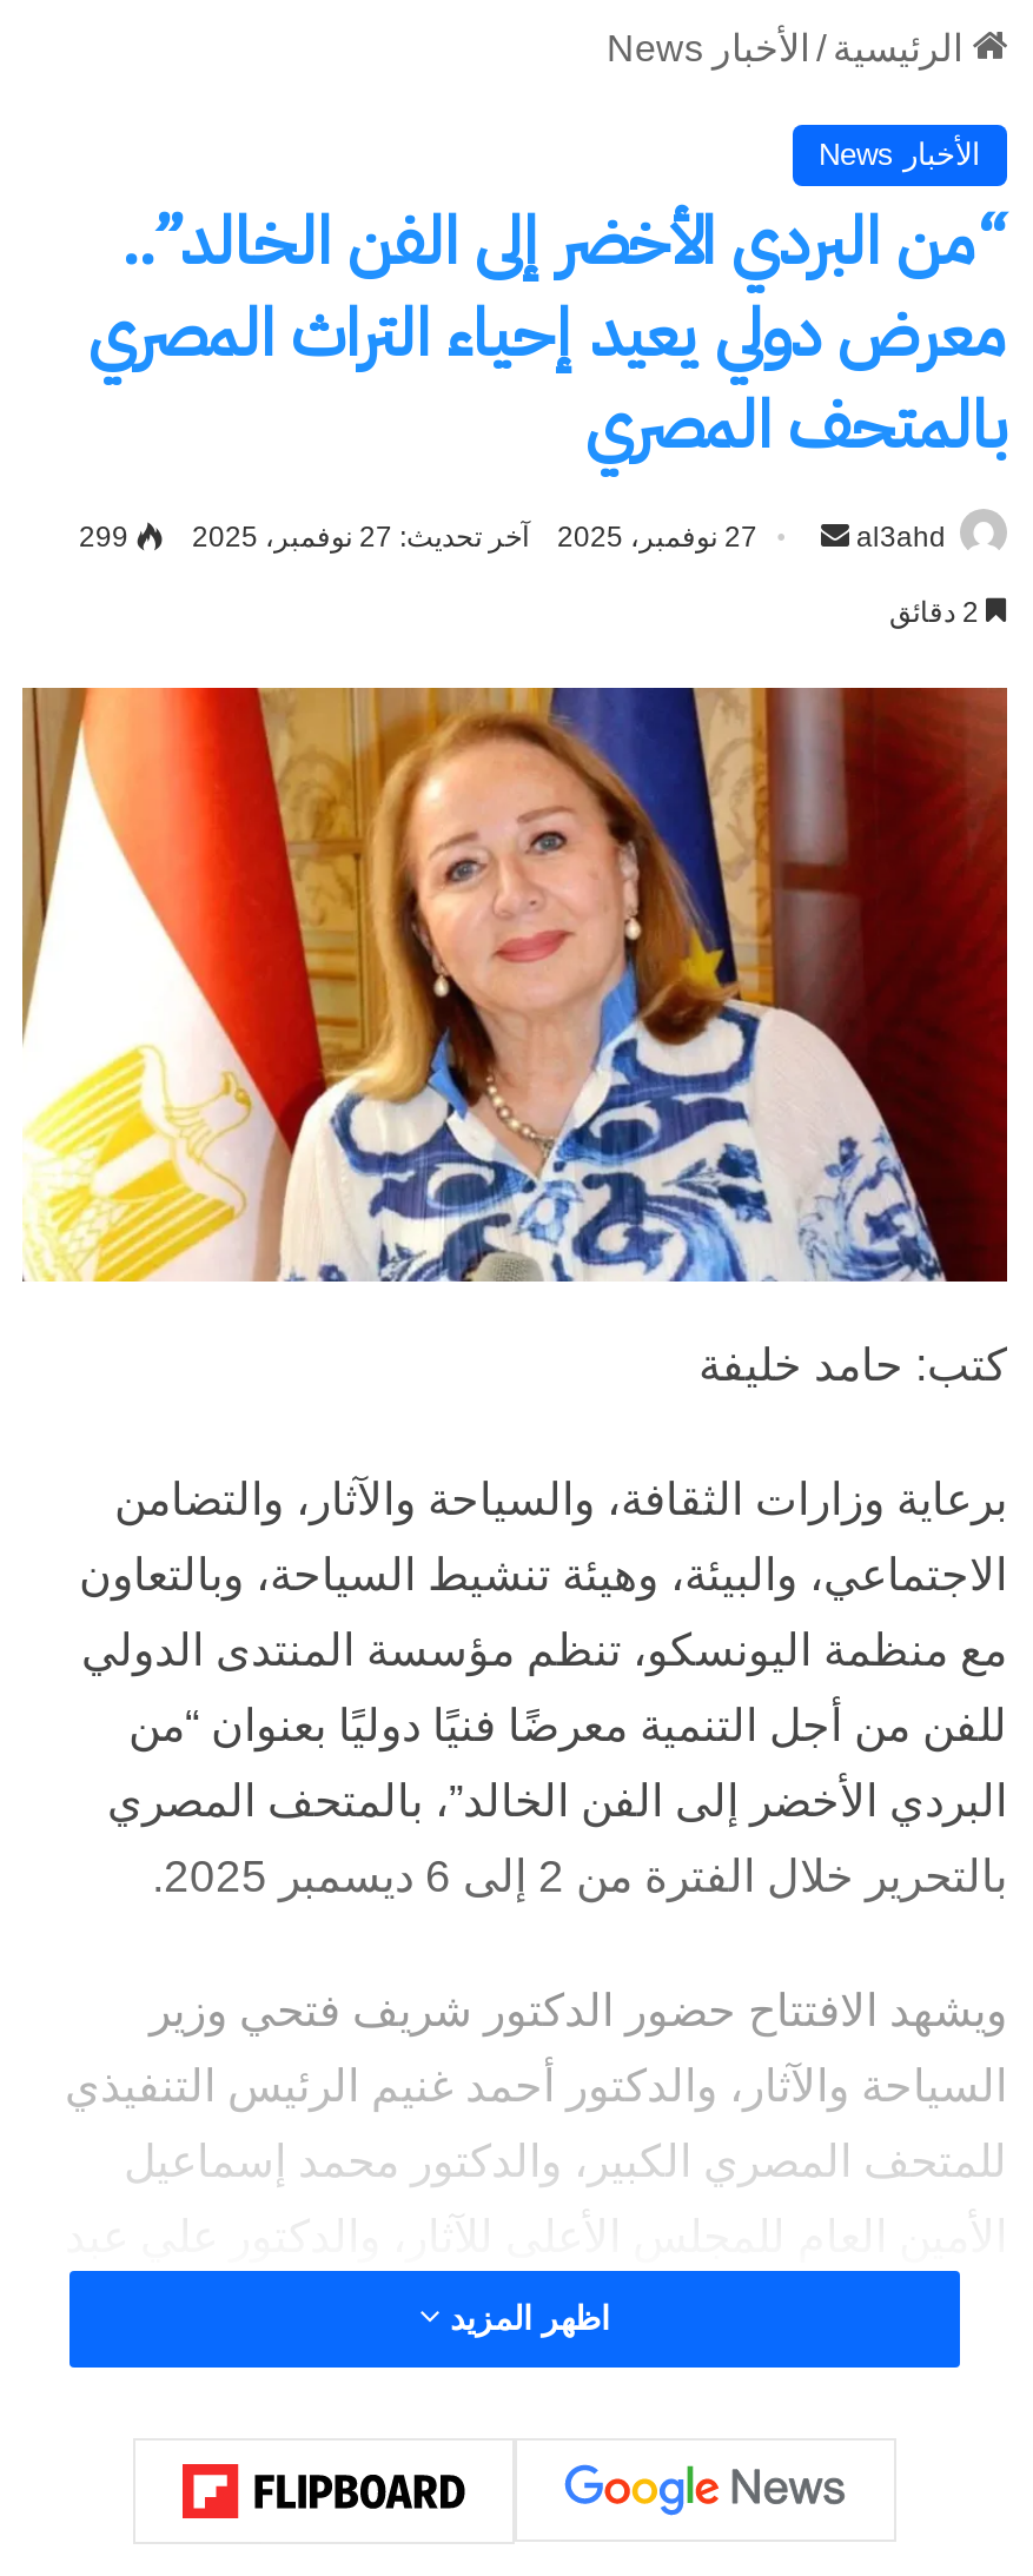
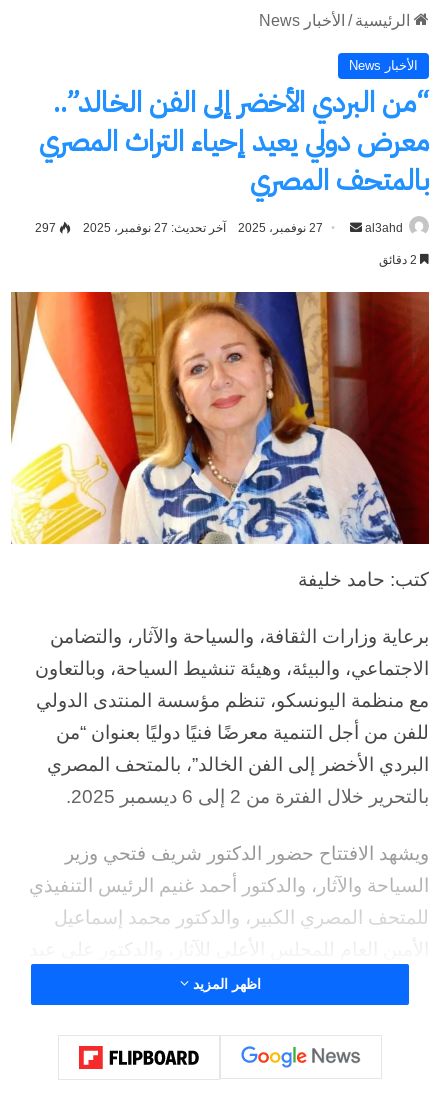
- 299
+ 297
